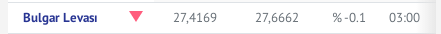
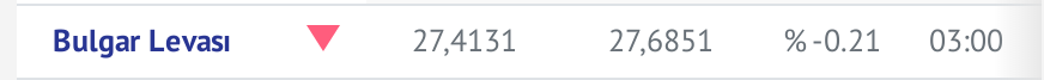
- 27,4169
+ 27,4131

- 27,6662
+ 27,6851

- % -0.1
+ % -0.21
